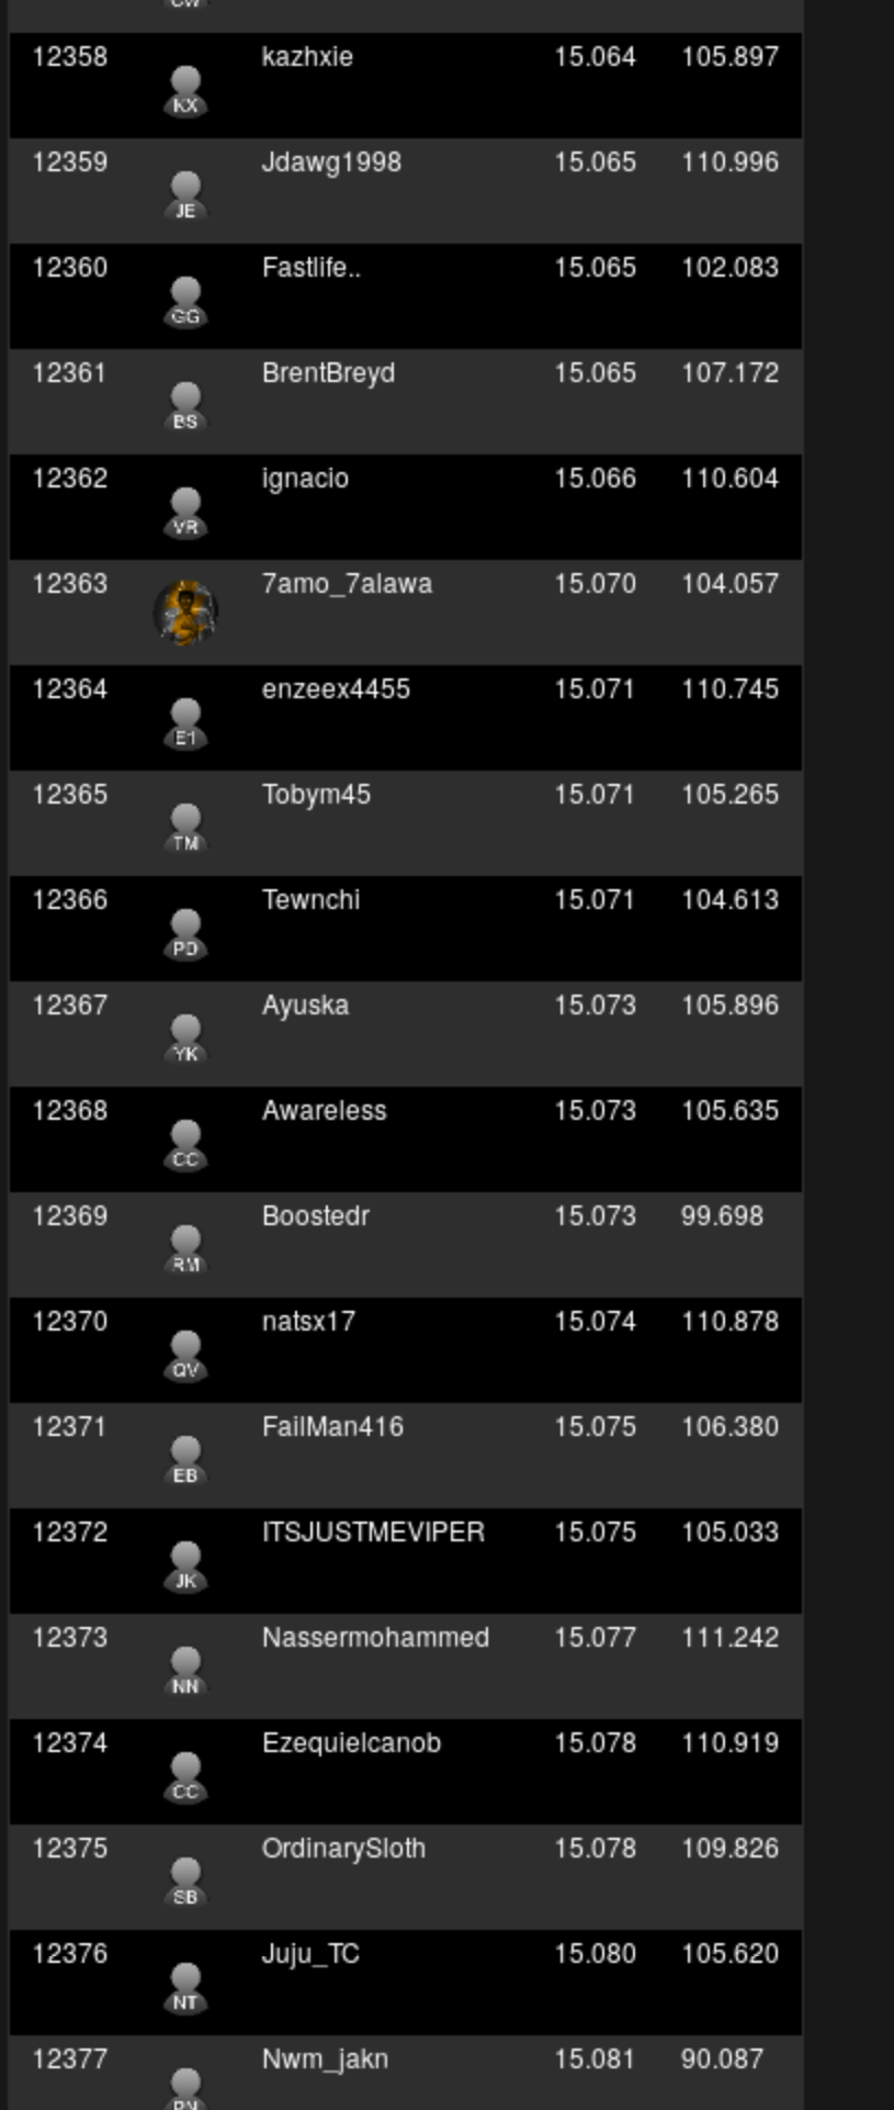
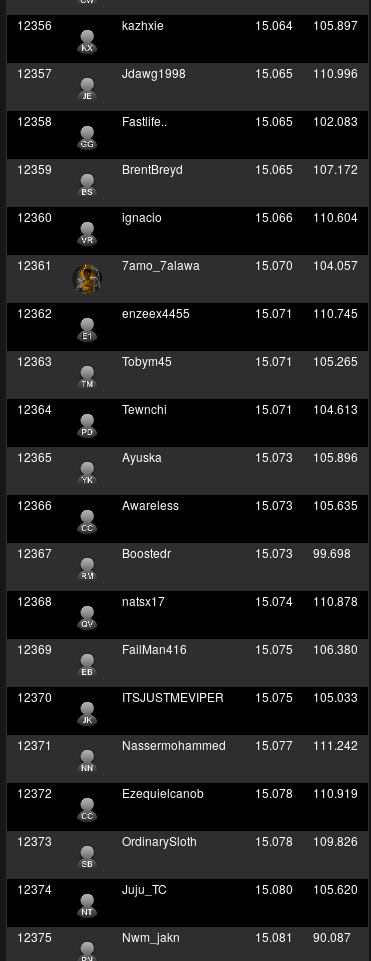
- 12358
+ 12356

- 12359
+ 12357

- 12360
+ 12358

- 12361
+ 12359

- 12362
+ 12360

- 12363
+ 12361

- 12364
+ 12362

- 12365
+ 12363

- 12366
+ 12364

- 12367
+ 12365

- 12368
+ 12366

- 12369
+ 12367

- 12370
+ 12368

- 12371
+ 12369

- 12372
+ 12370

- 12373
+ 12371

- 12374
+ 12372

- 12375
+ 12373

- 12376
+ 12374

- 12377
+ 12375
